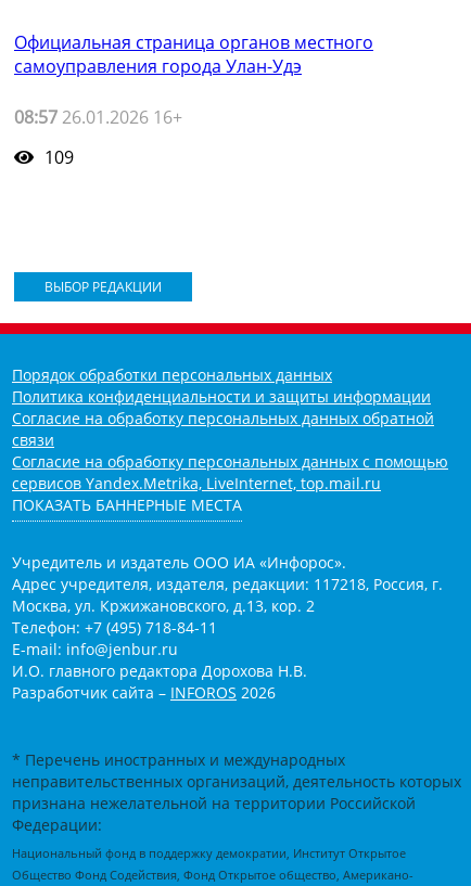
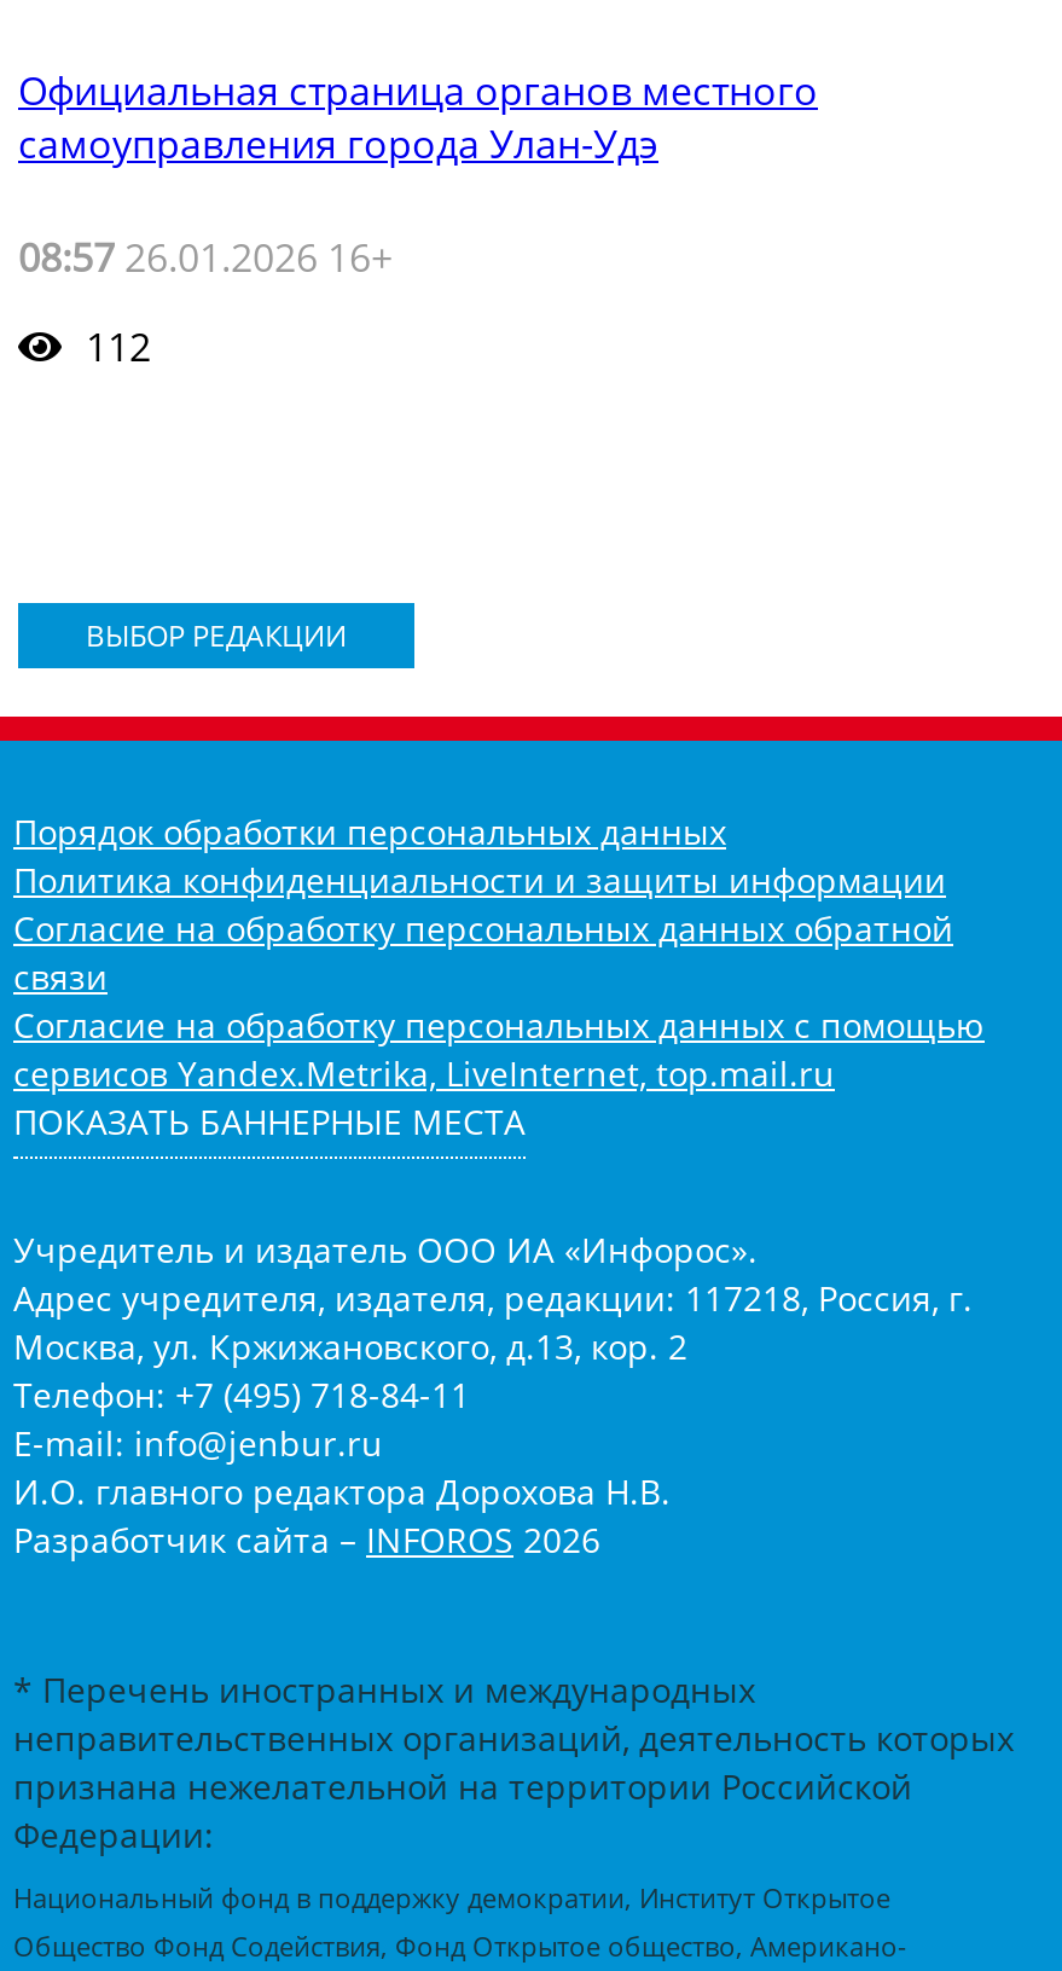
- 109
+ 112
